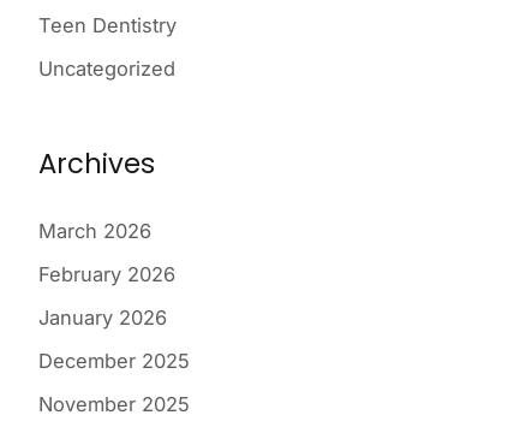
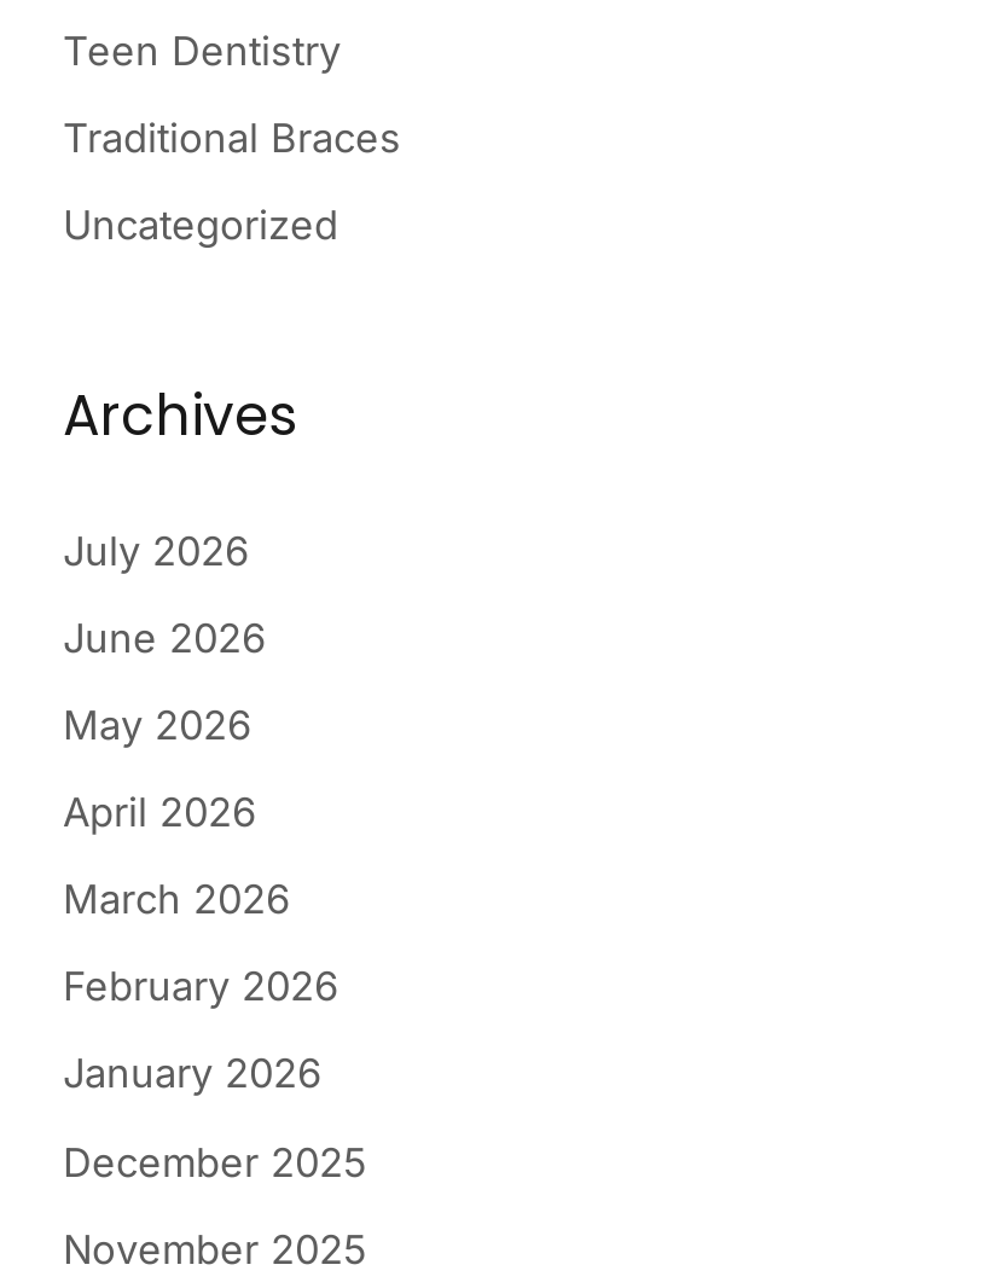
+ Traditional Braces

+ July 2026
+ June 2026
+ May 2026
+ April 2026
